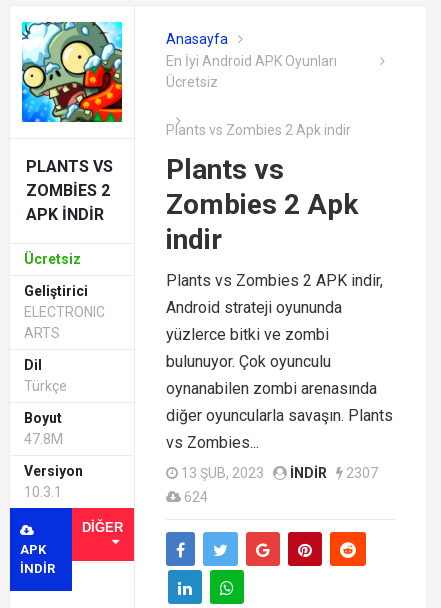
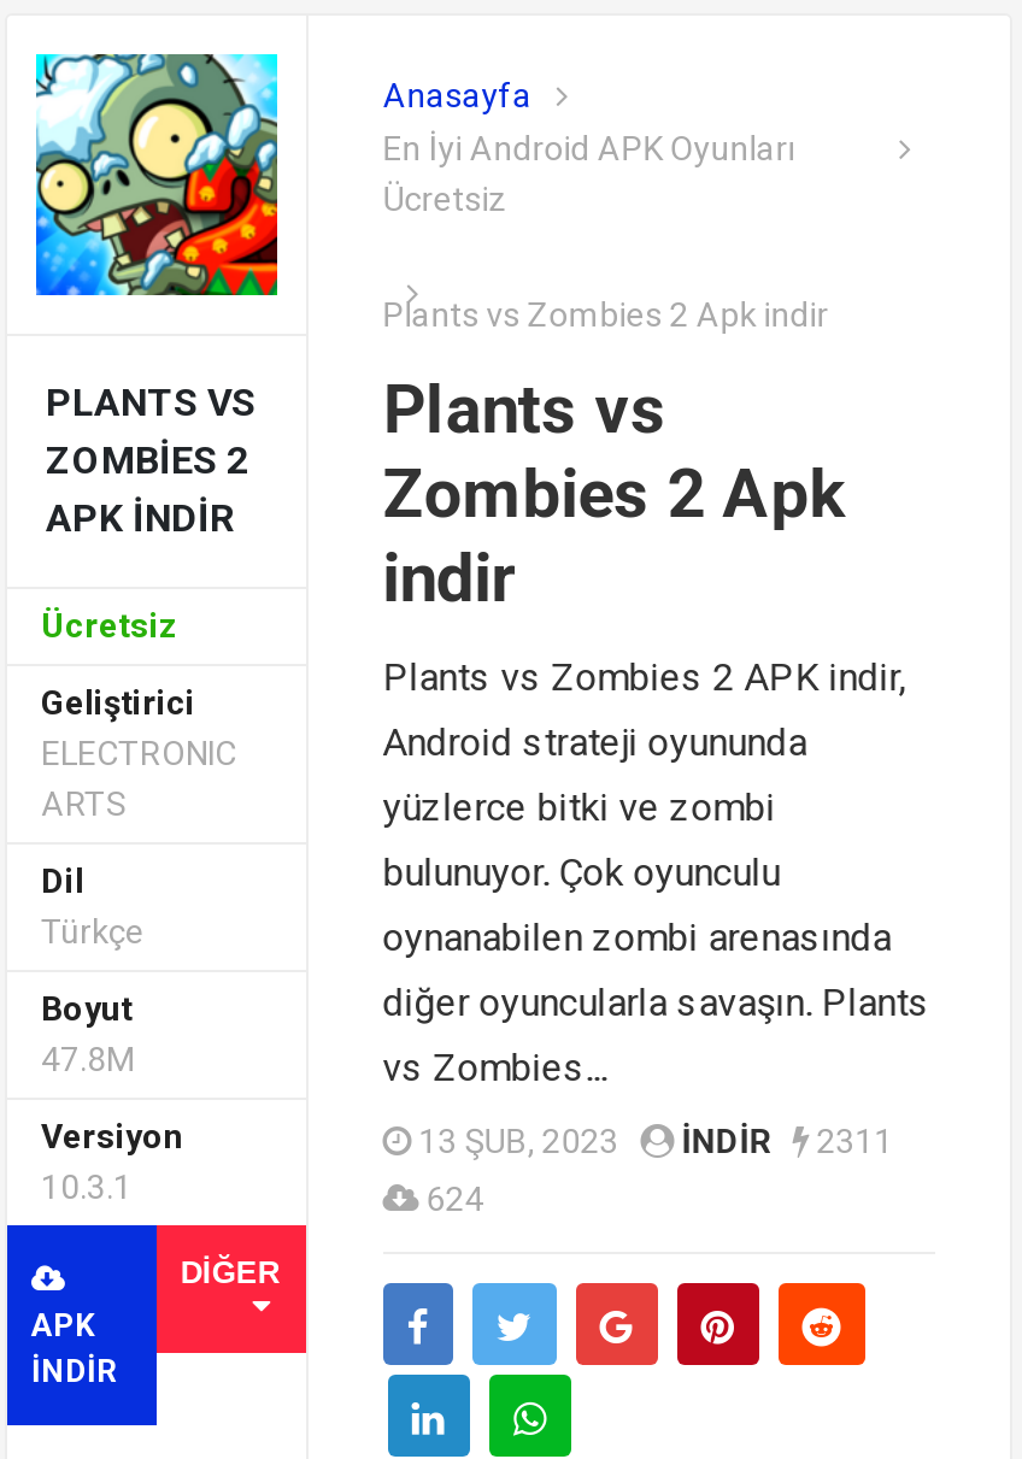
- 13 ŞUB, 2023 INDIR 2307
+ 13 ŞUB, 2023 INDIR 2311
